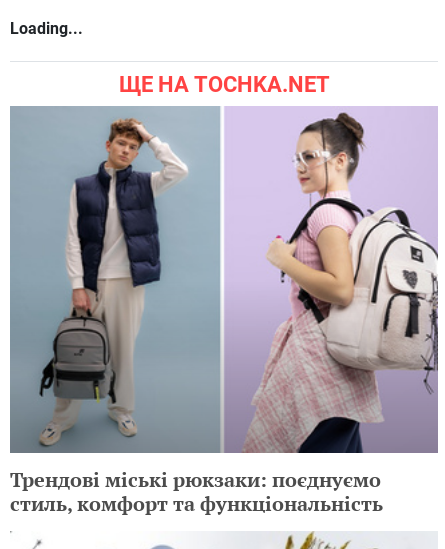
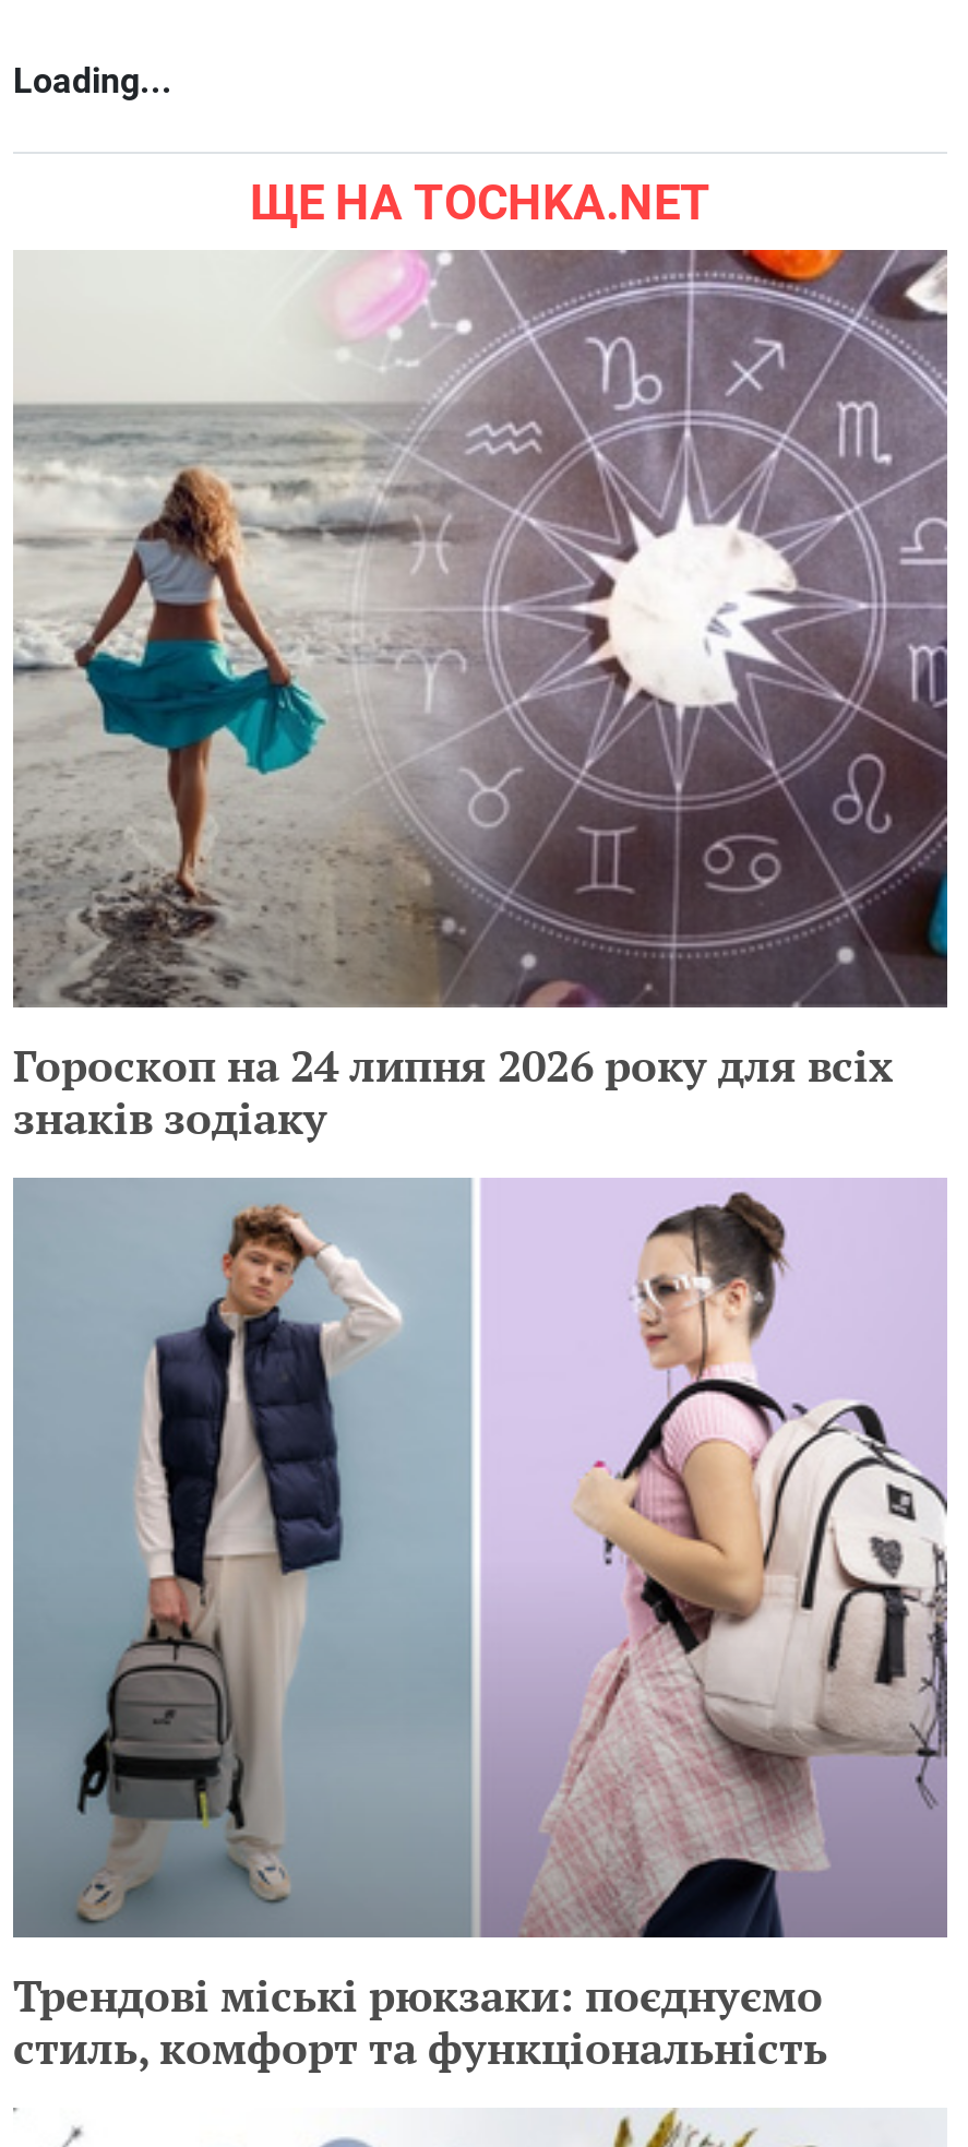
+ [image]
+ Гороскоп на 24 липня 2026 року для всіх
+ знаків зодіаку
